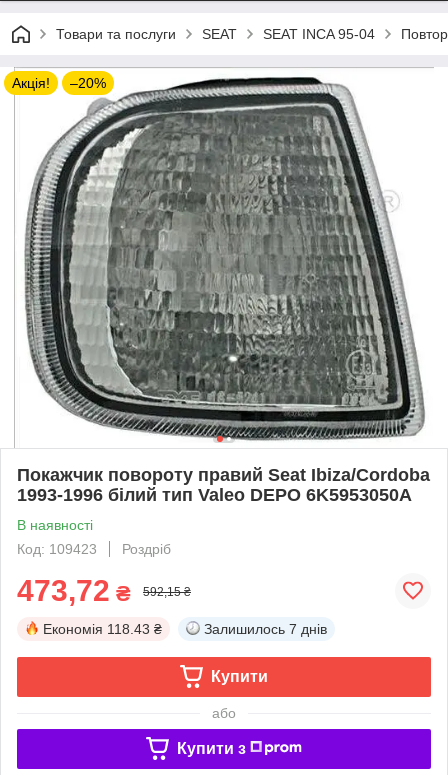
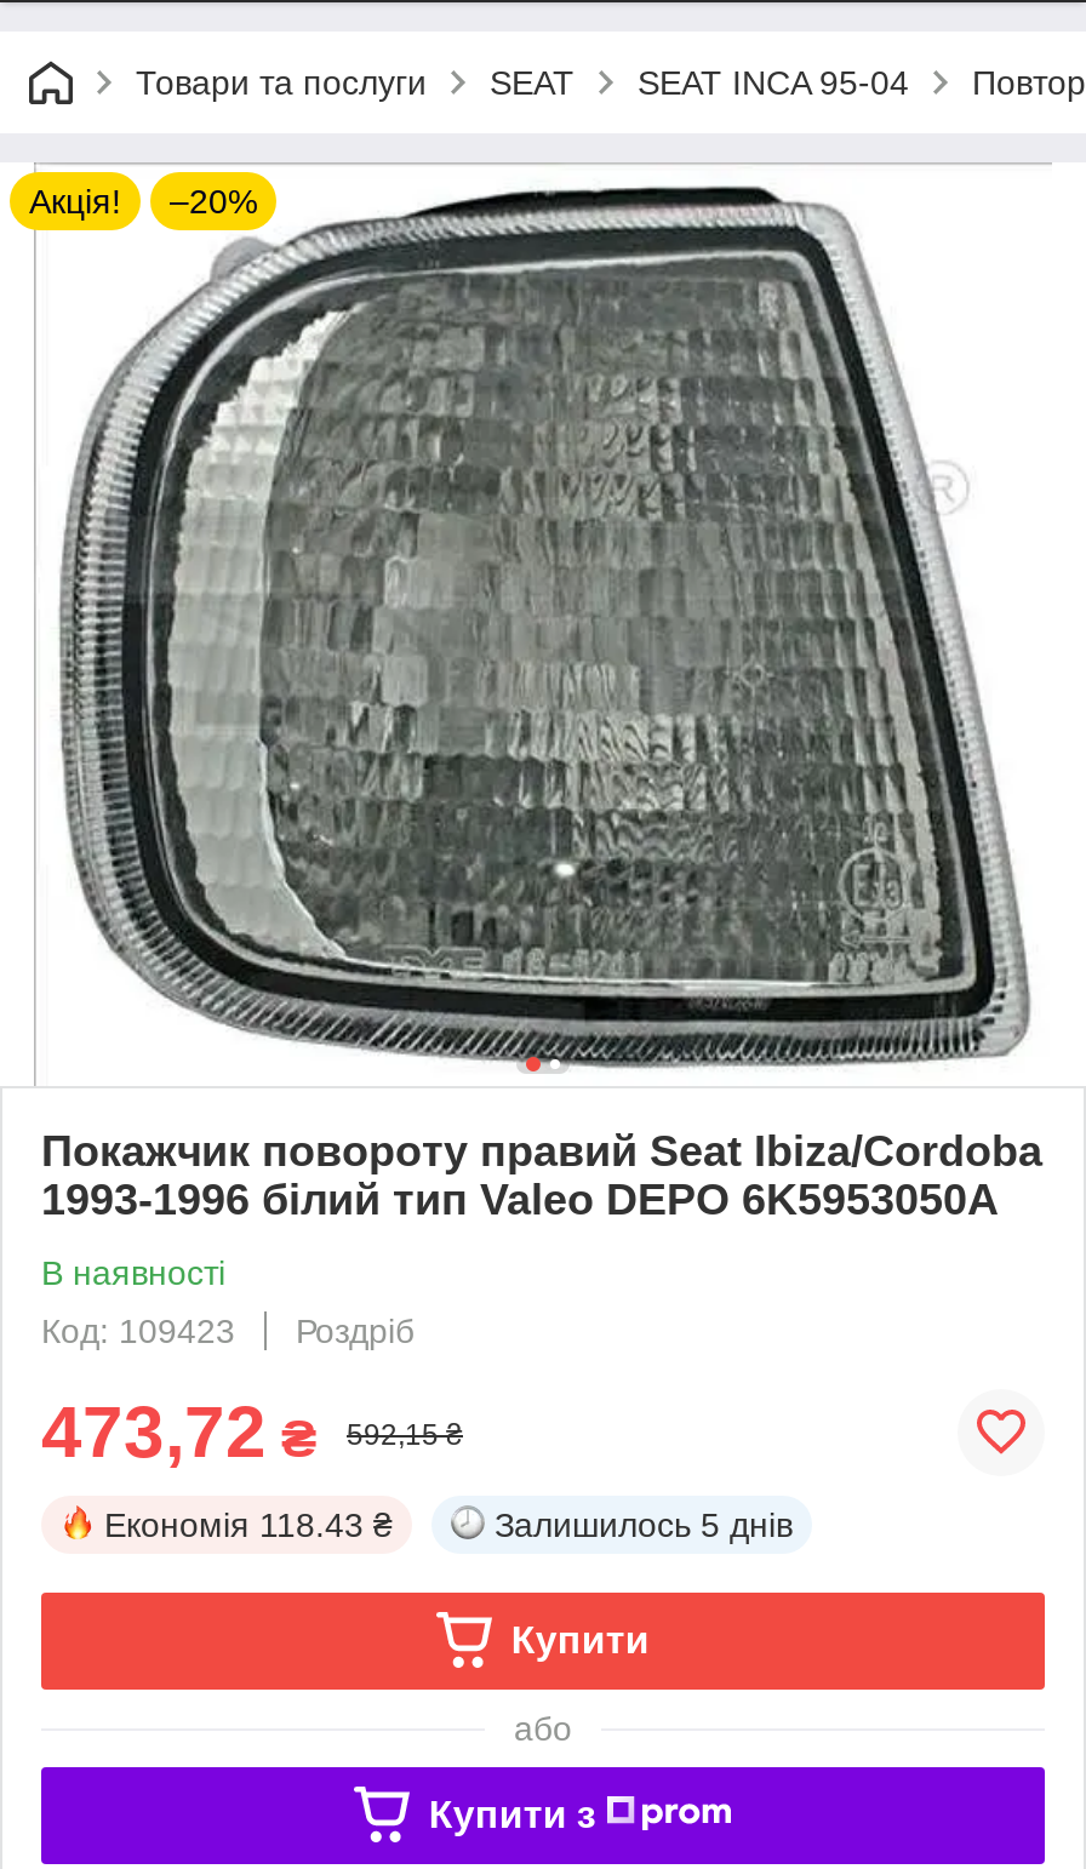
- Залишилось 7 днів
+ Залишилось 5 днів
